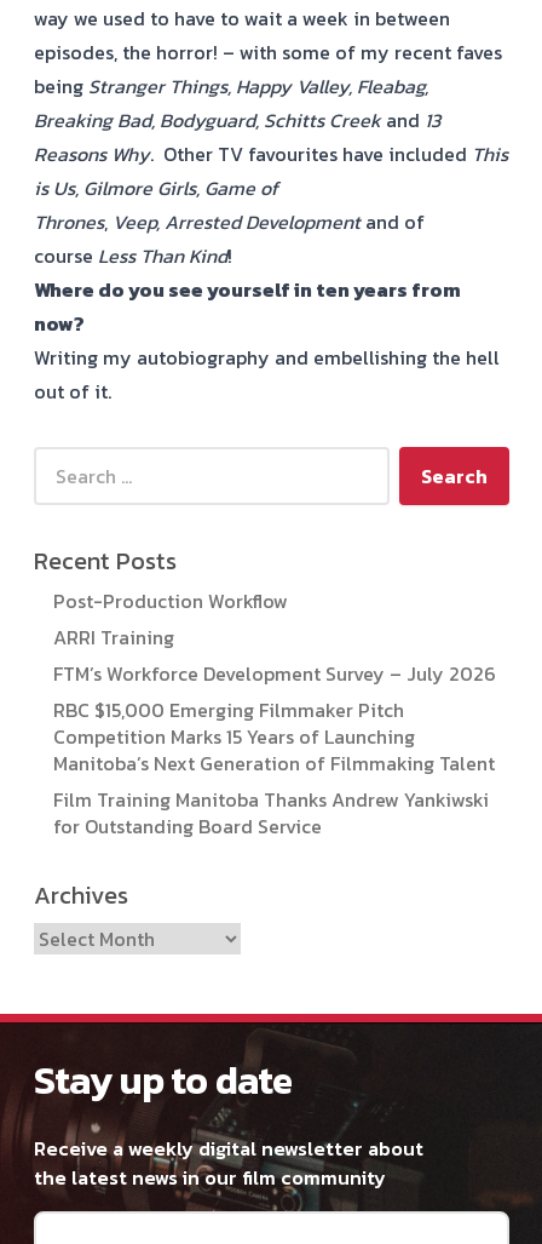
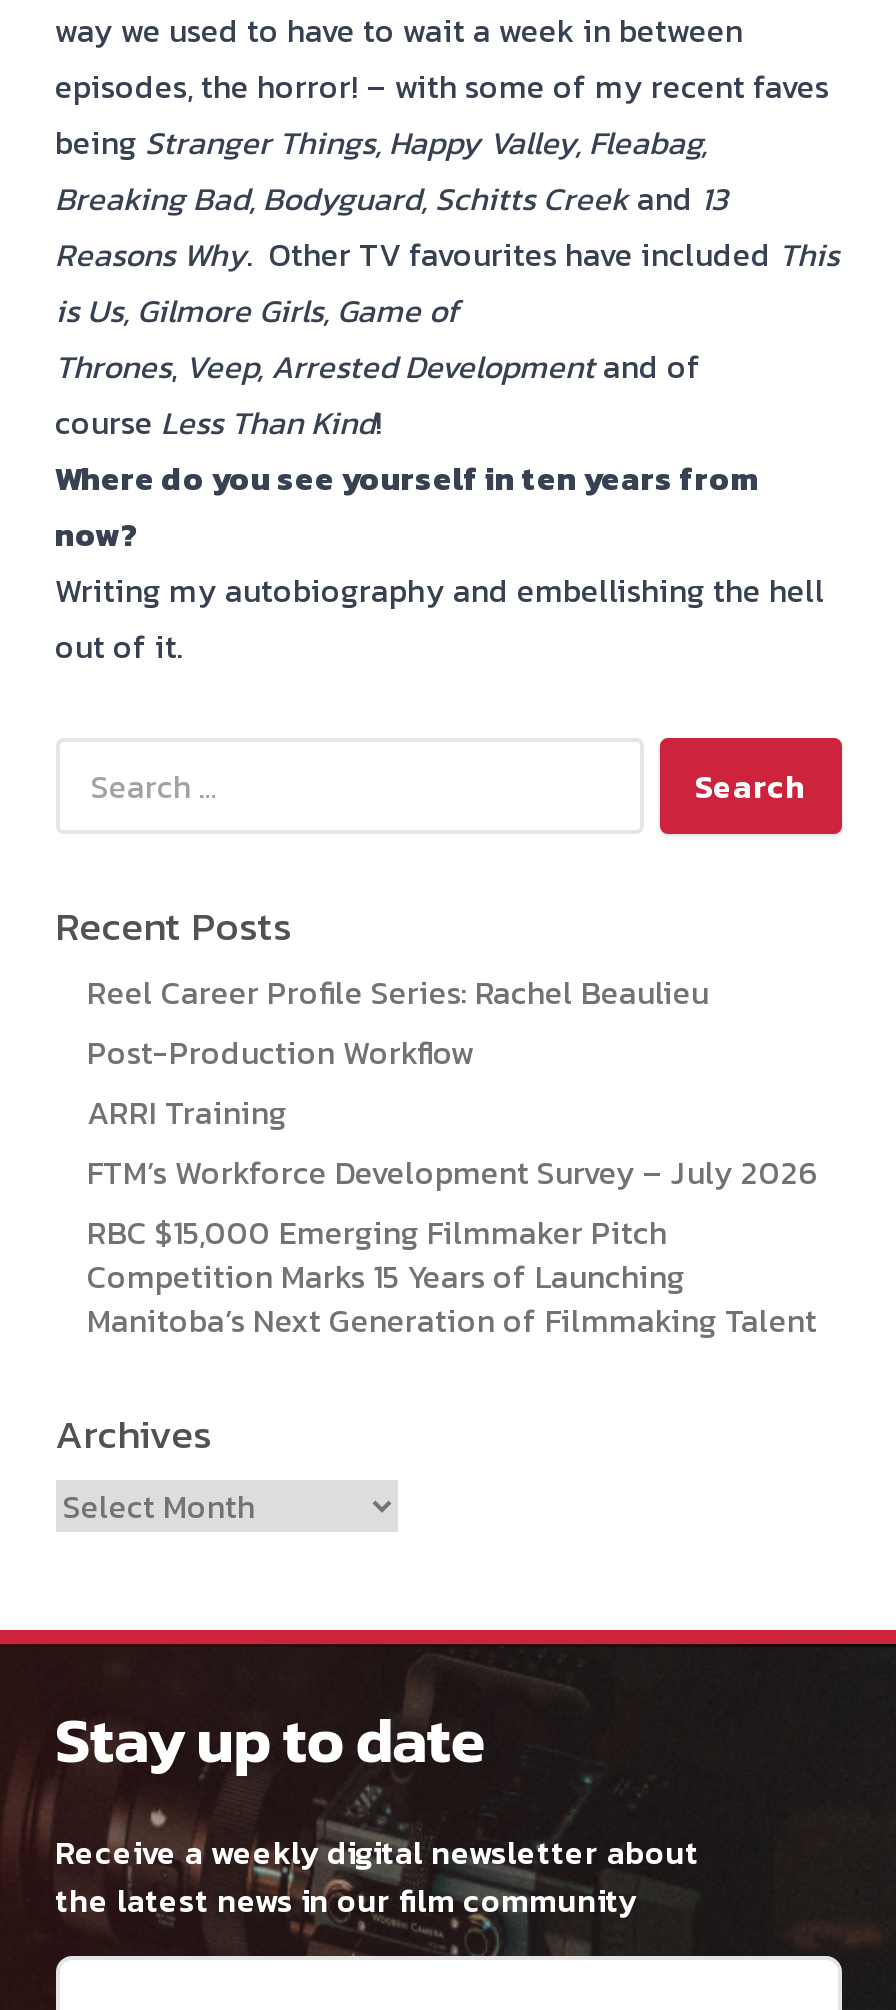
+ Reel Career Profile Series: Rachel Beaulieu

moved down: Post-Production Workflow | ARRI Training | FTM’s Workforce Development Survey – July 2026 | RBC $15,000 Emerging Filmmaker Pitch | Competition Marks 15 Years of Launching | Manitoba’s Next Generation of Filmmaking Talent

- Film Training Manitoba Thanks Andrew Yankiwski
- for Outstanding Board Service
